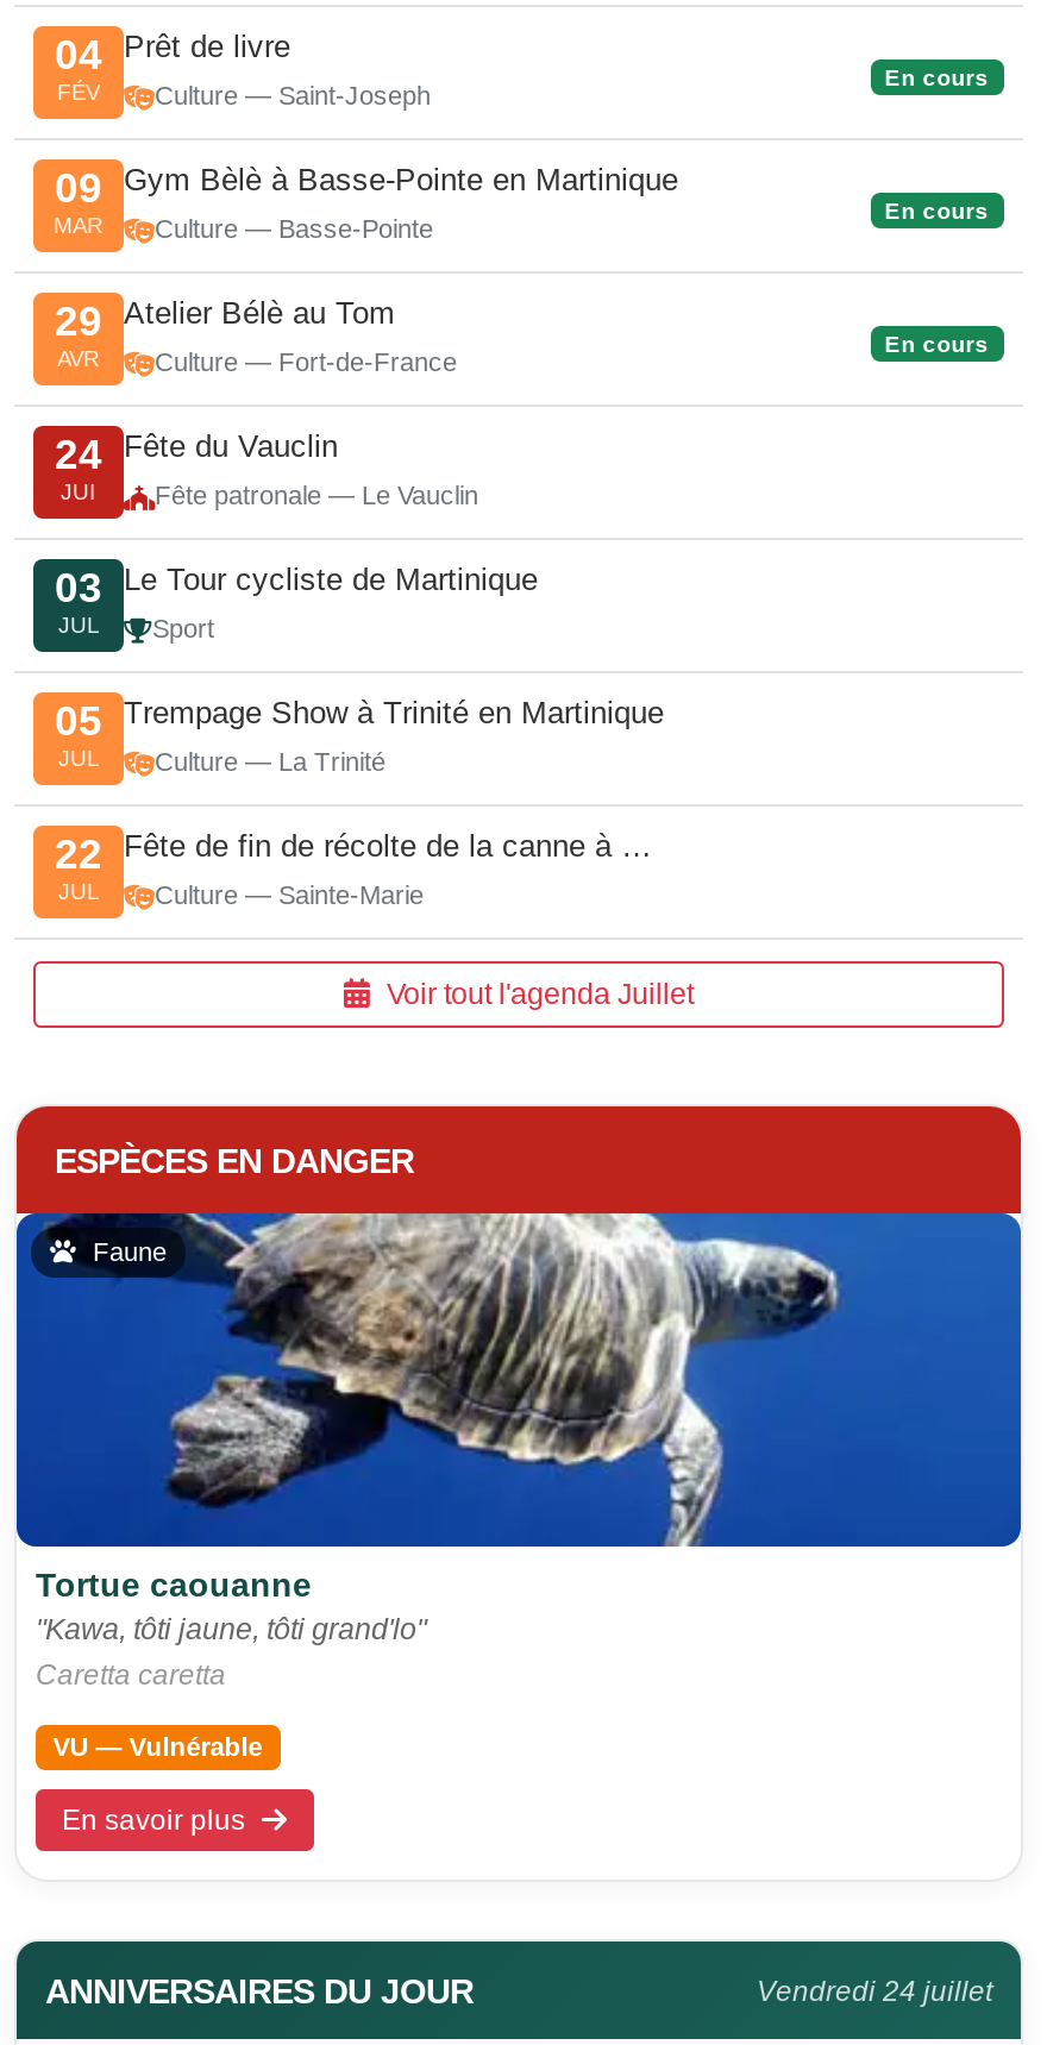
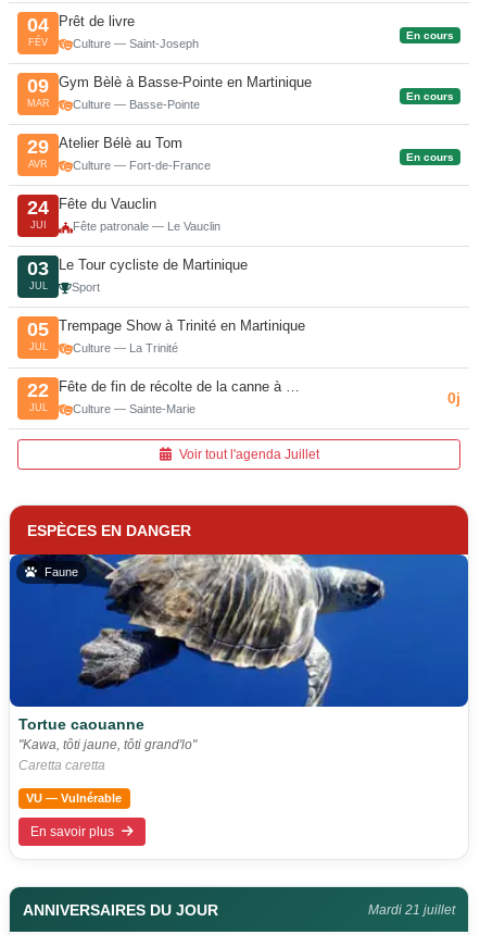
+ 0j

- Vendredi 24 juillet
+ Mardi 21 juillet
